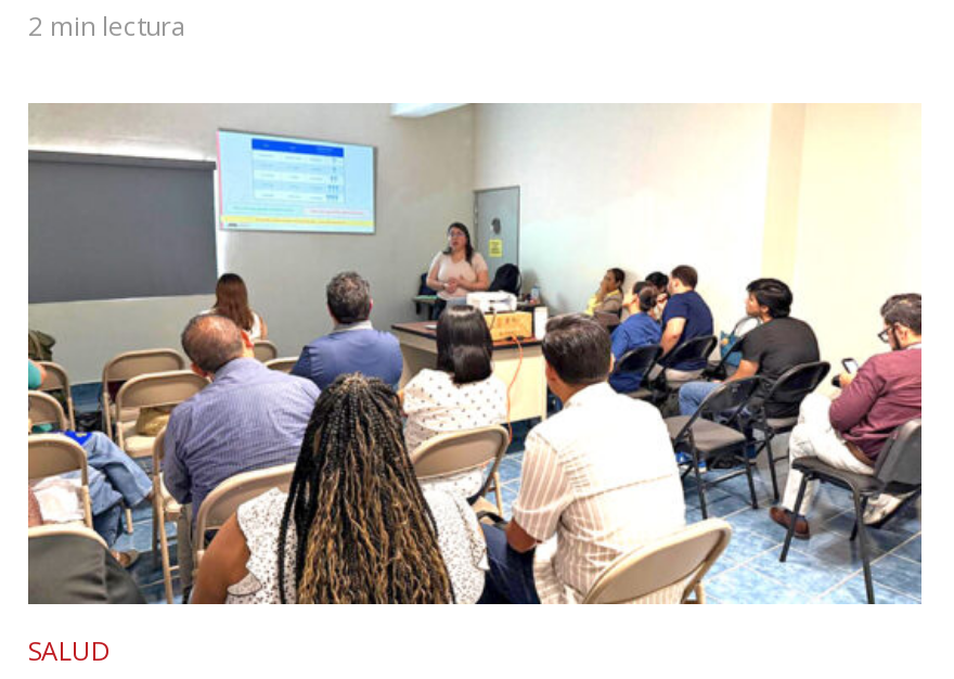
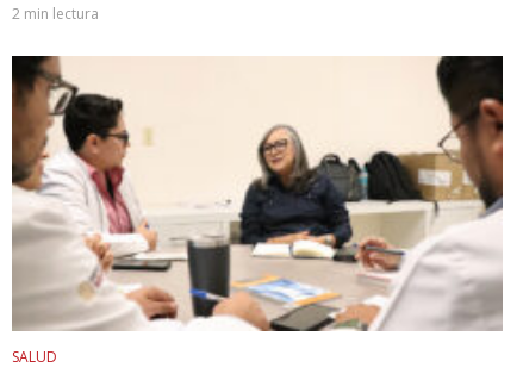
- [image]
+ [image]
